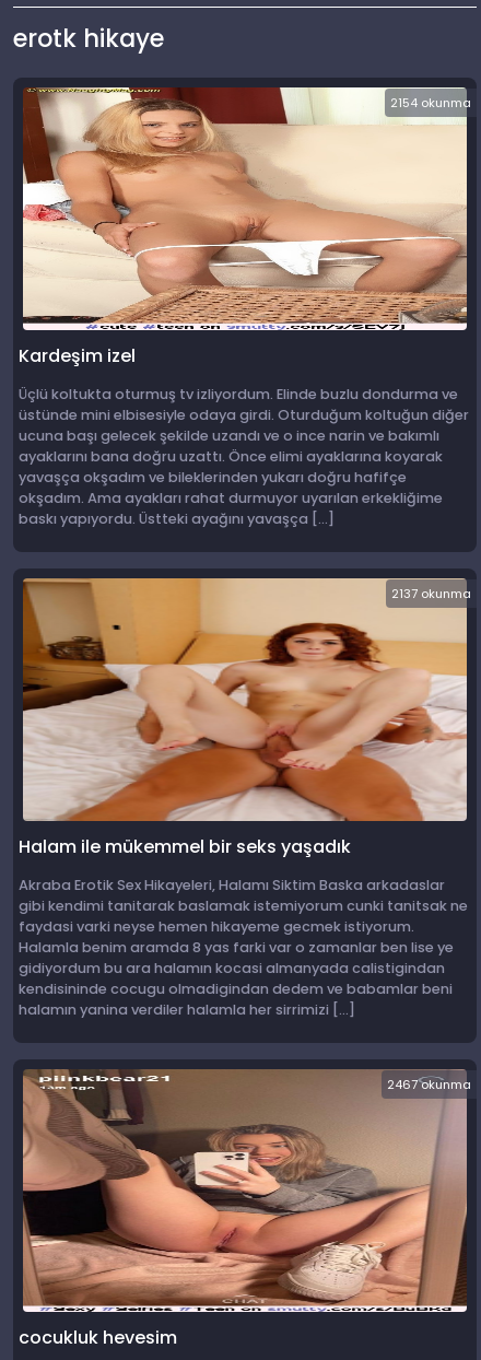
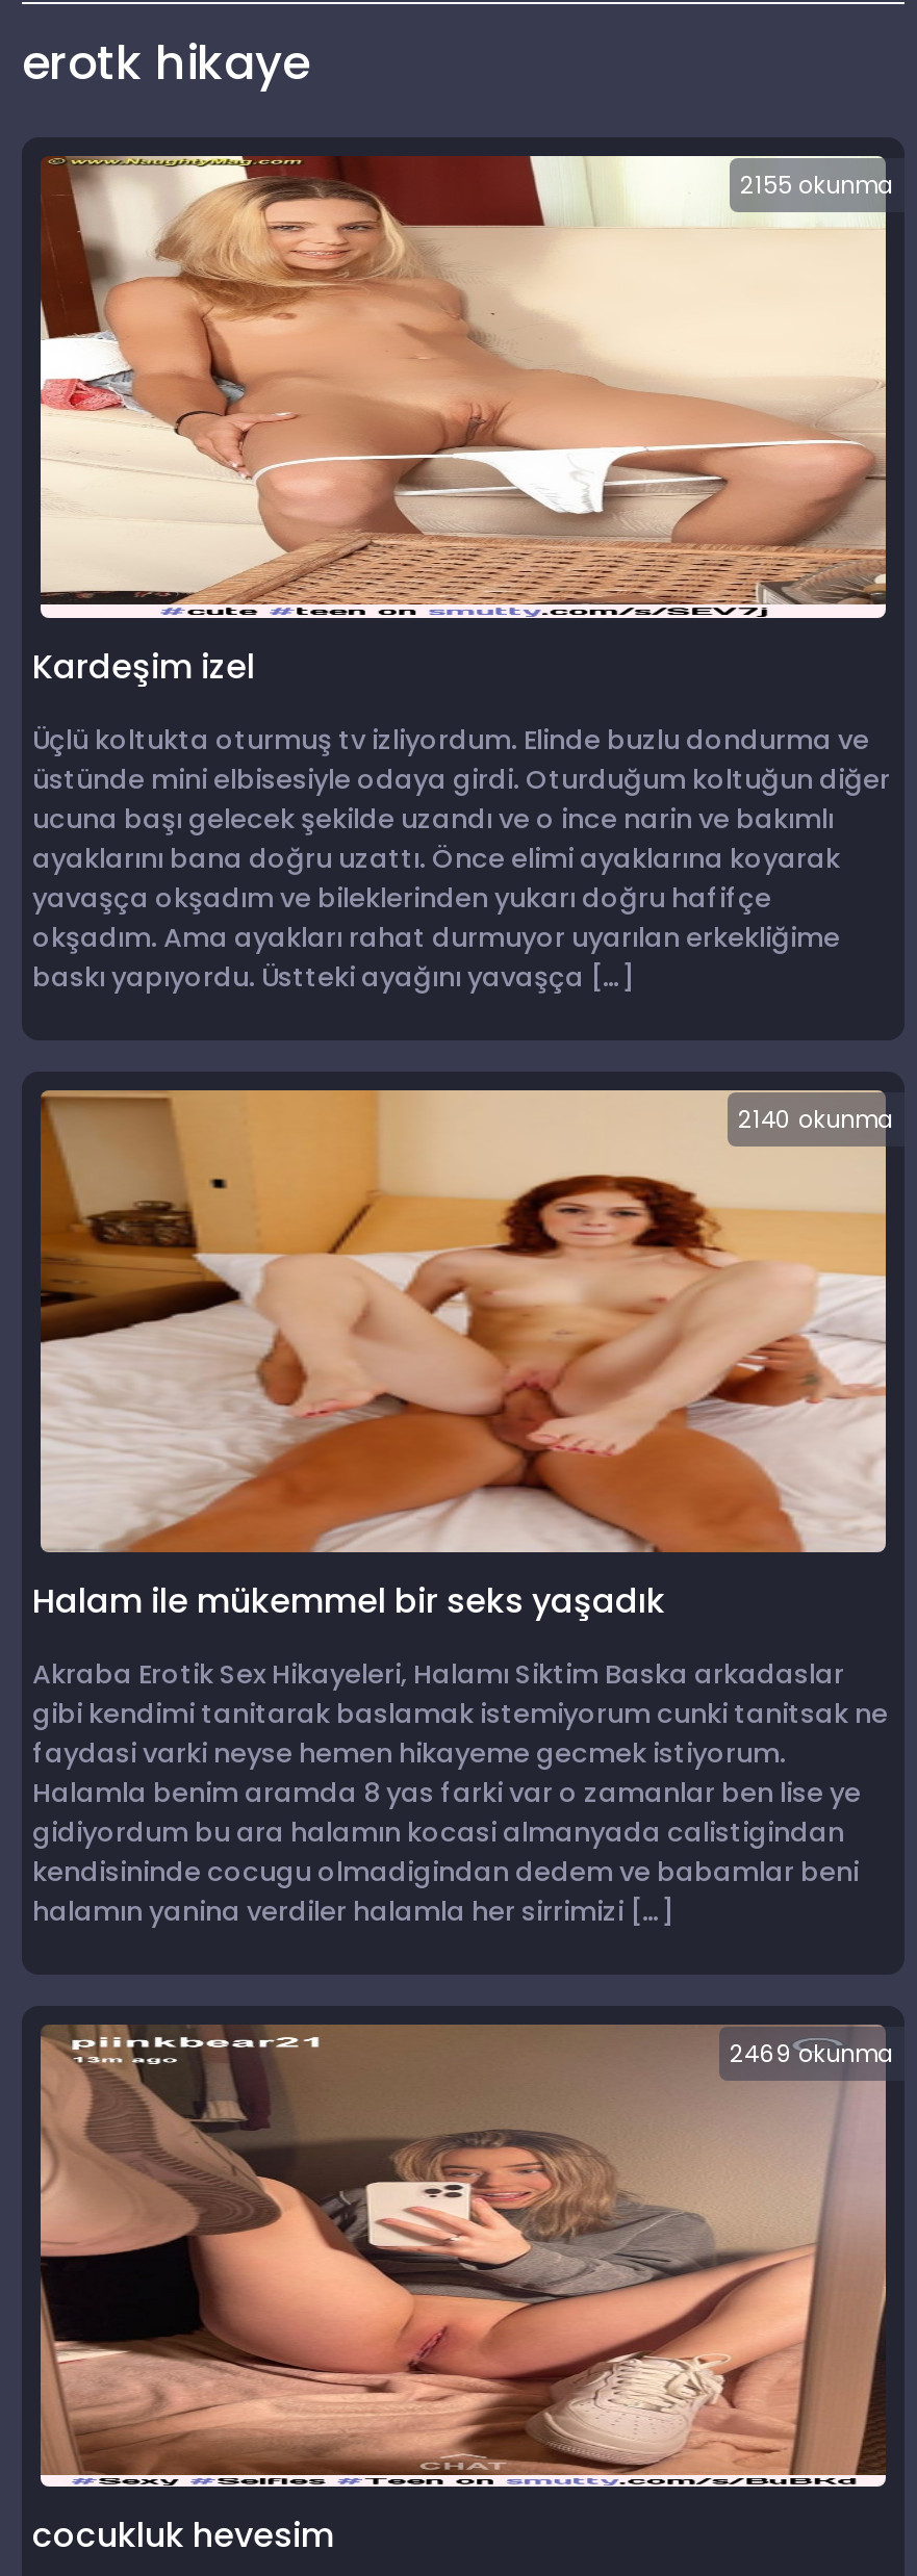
- 2154 okunma
+ 2155 okunma

- 2137 okunma
+ 2140 okunma

- 2467 okunma
+ 2469 okunma
